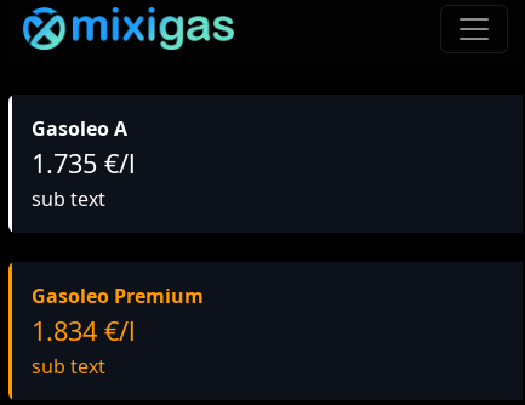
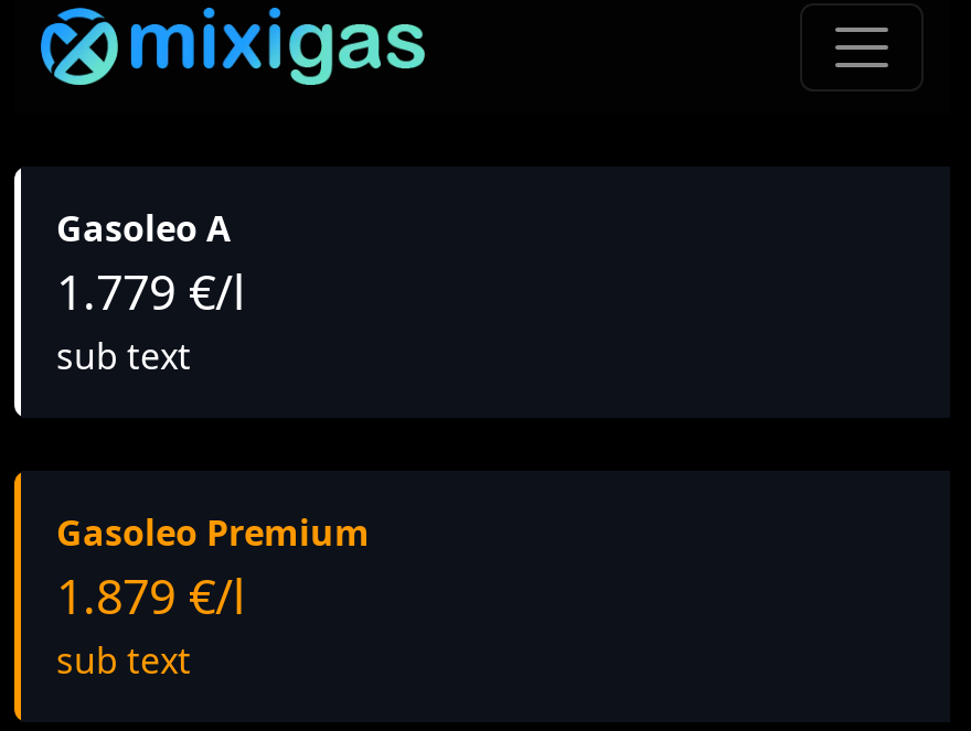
- 1.735 €/l
+ 1.779 €/l

- 1.834 €/l
+ 1.879 €/l
